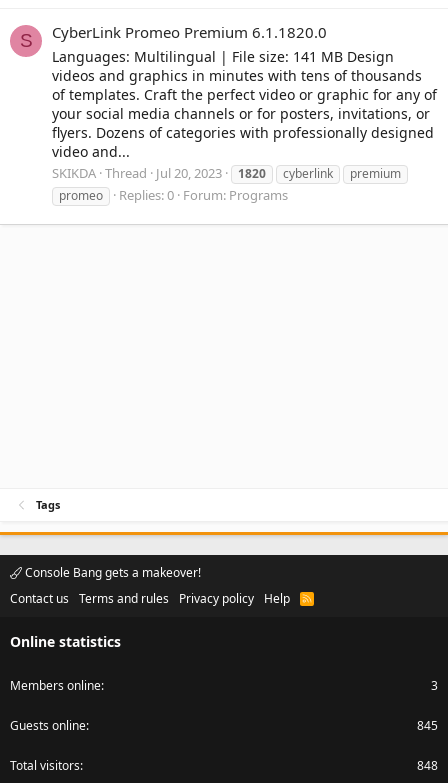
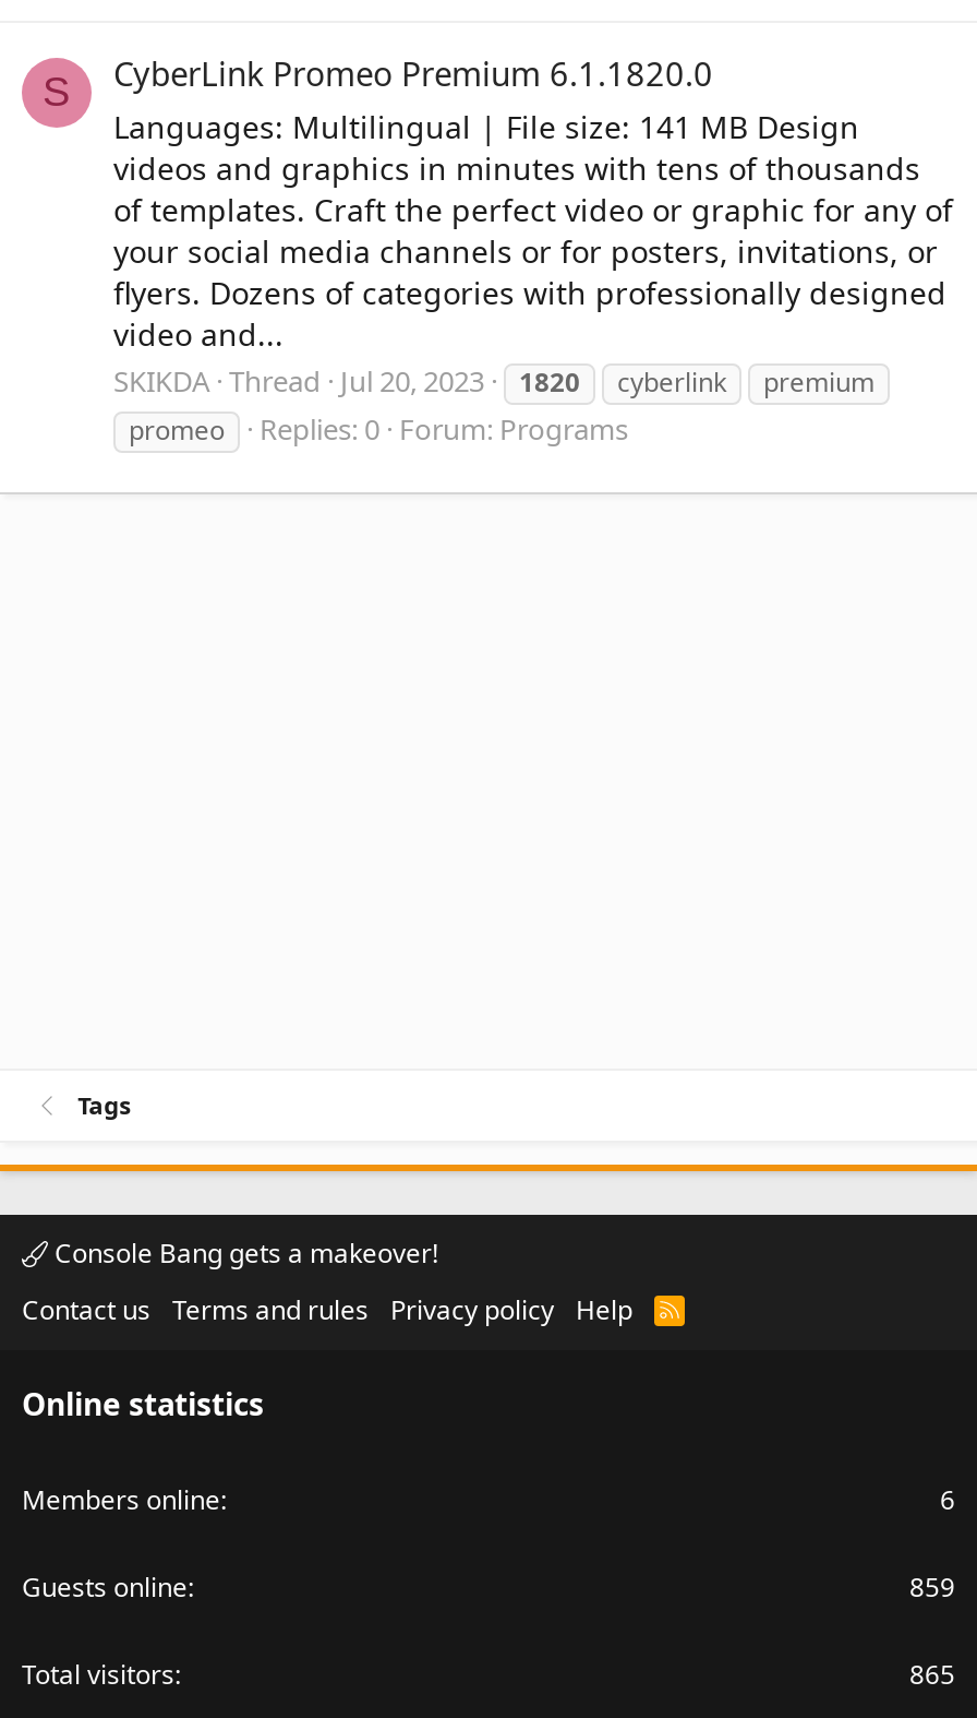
- 3
+ 6

- 845
+ 859

- 848
+ 865
